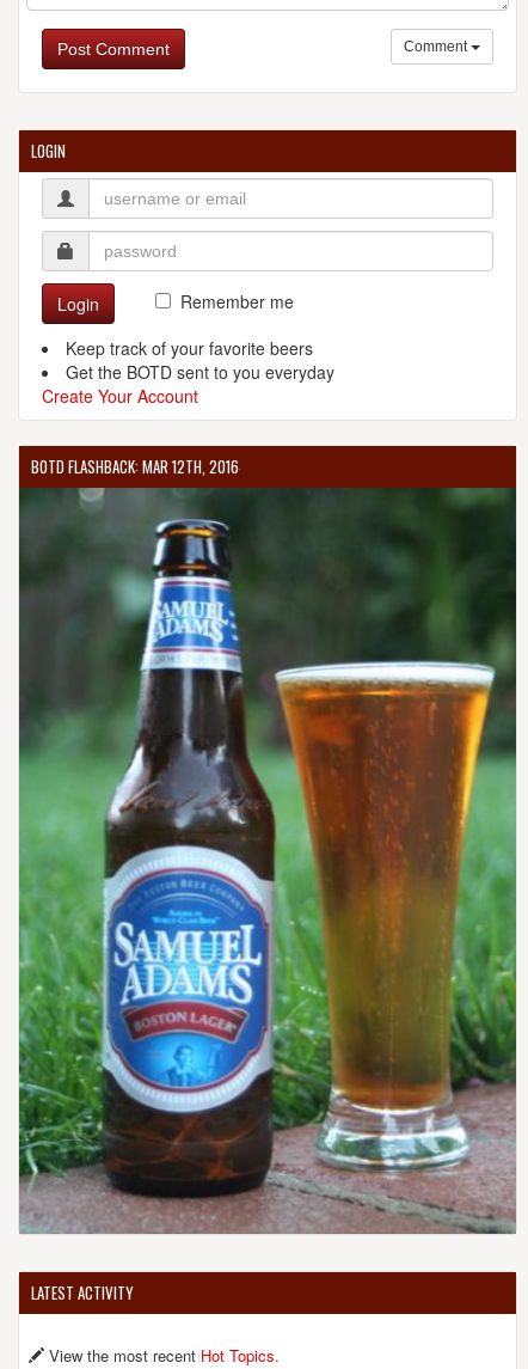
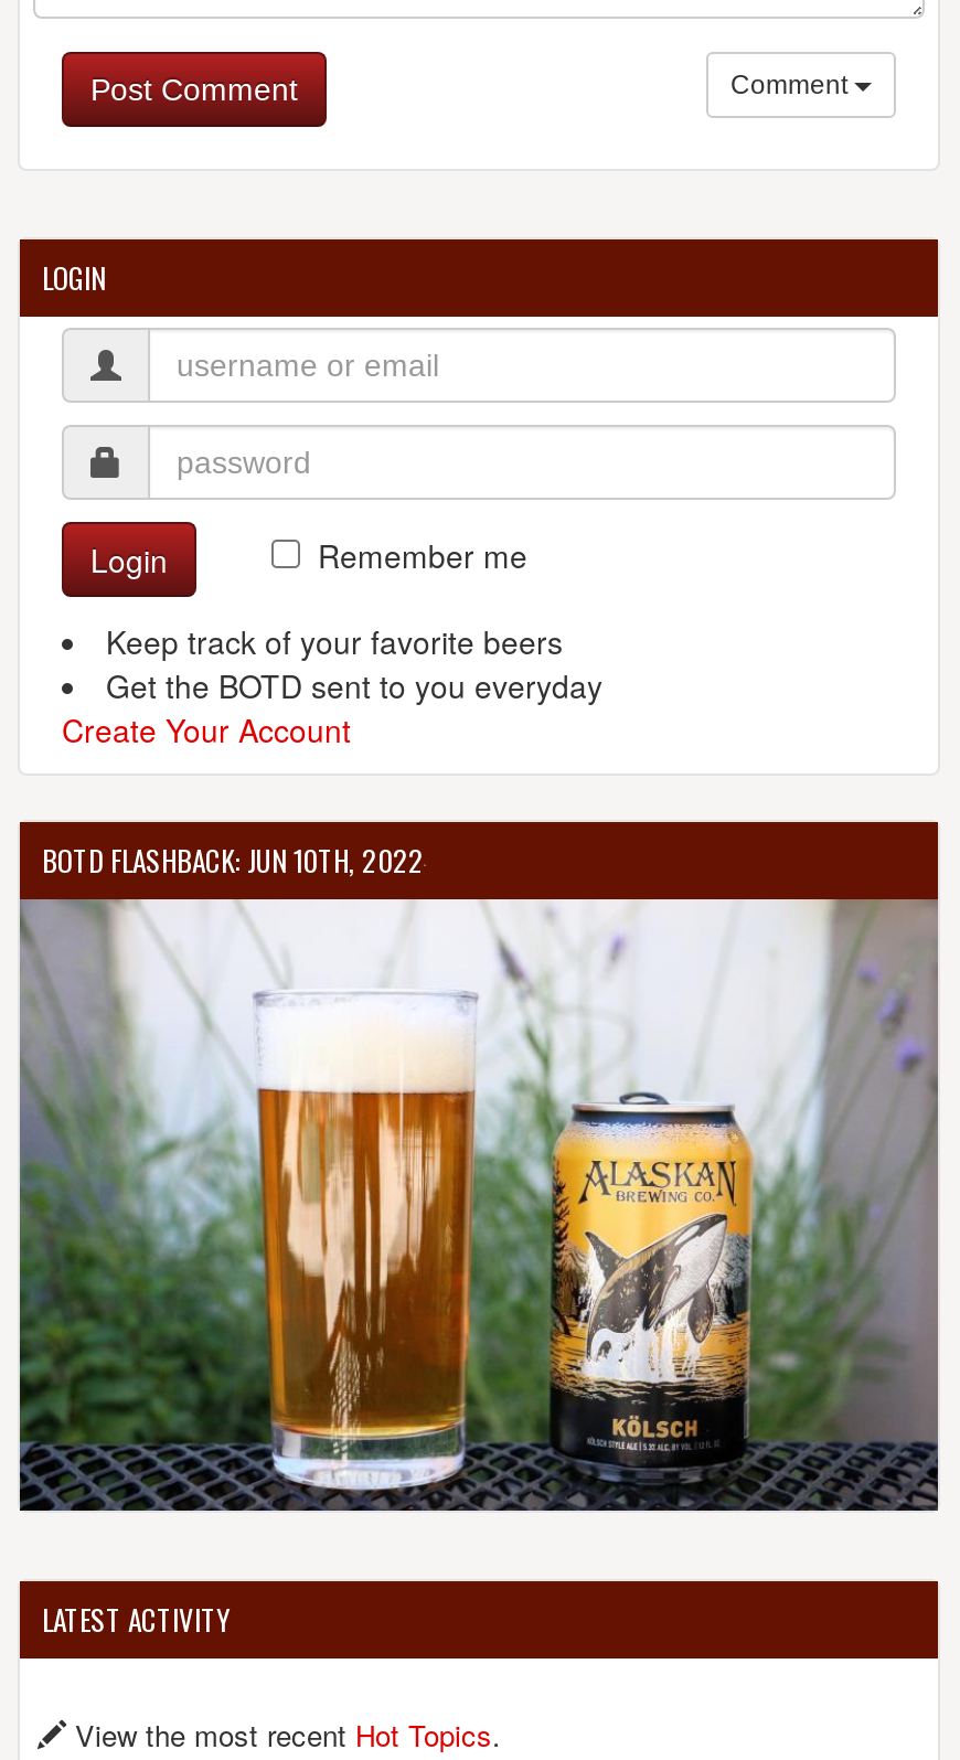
- BOTD FLASHBACK: MAR 12TH, 2016
+ BOTD FLASHBACK: JUN 10TH, 2022

- [image]
+ [image]
